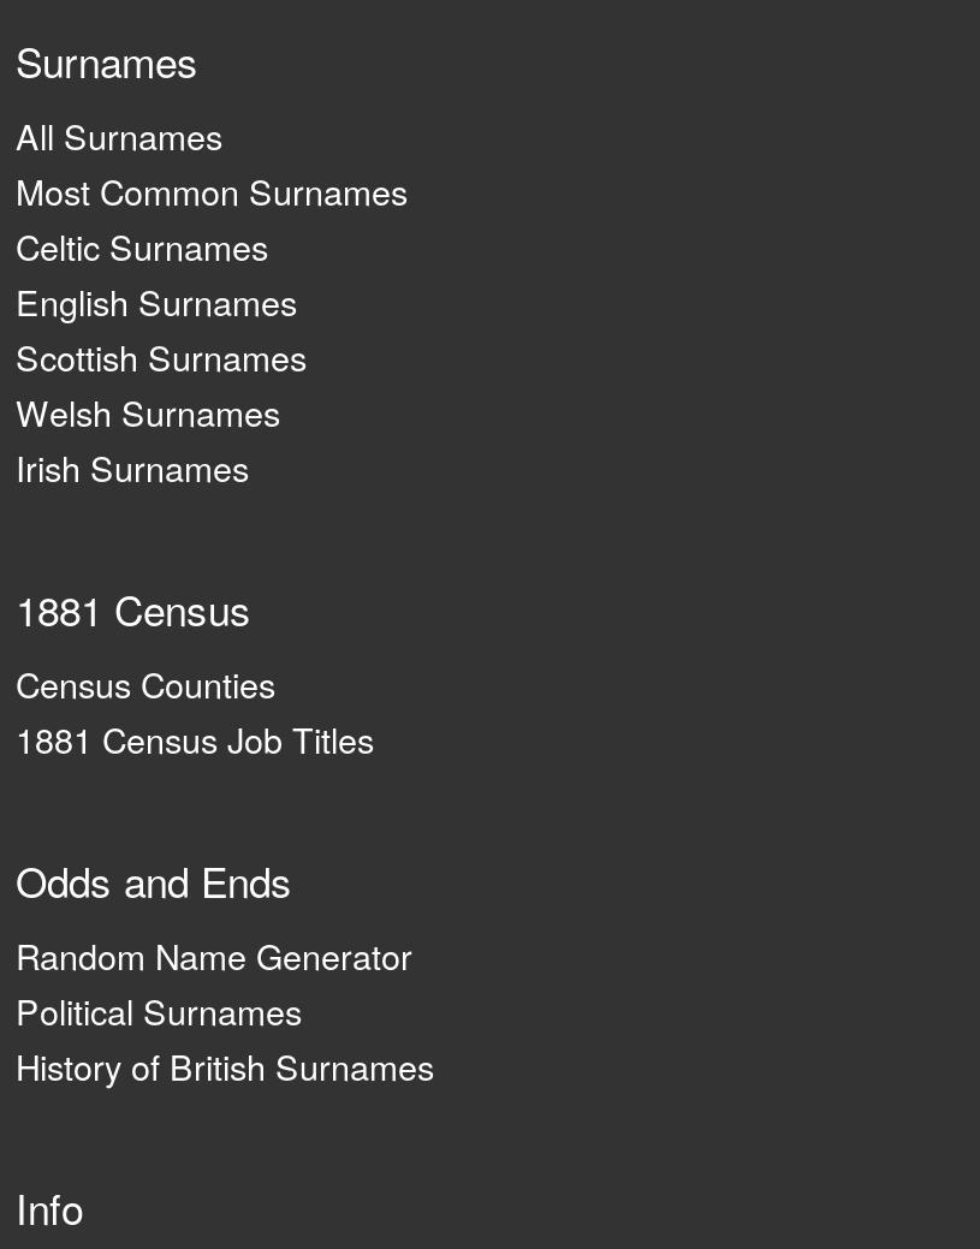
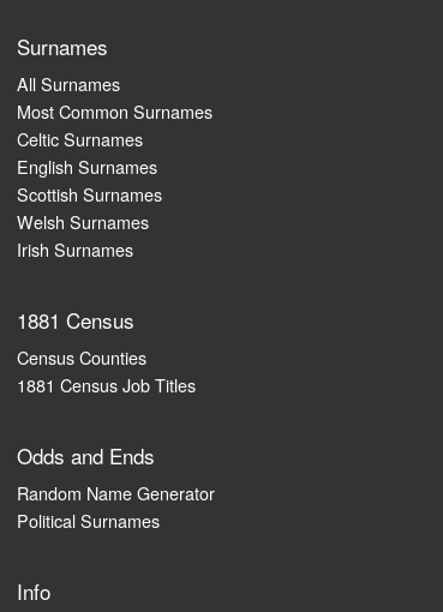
- History of British Surnames
